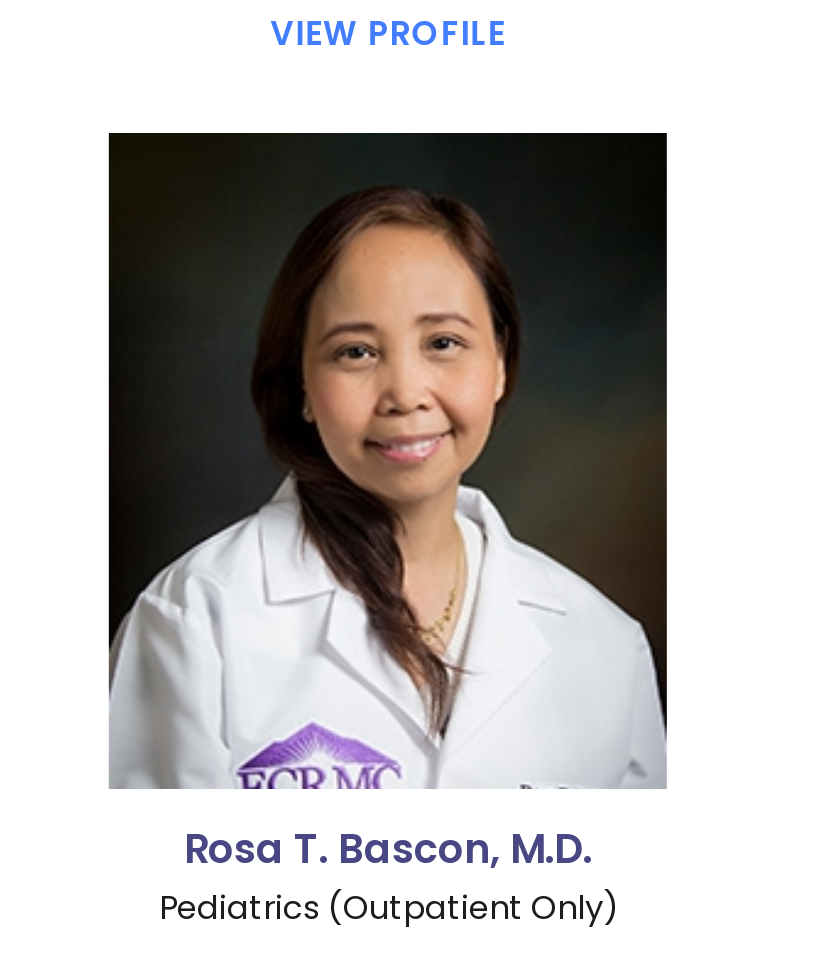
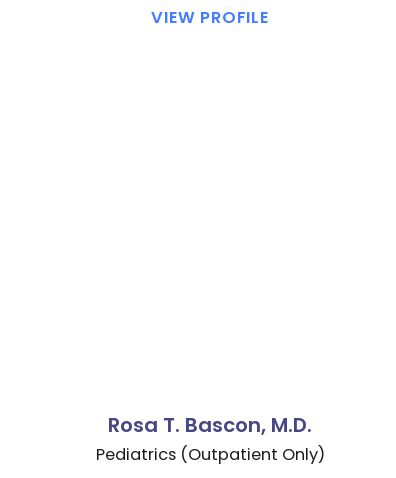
- [image]
